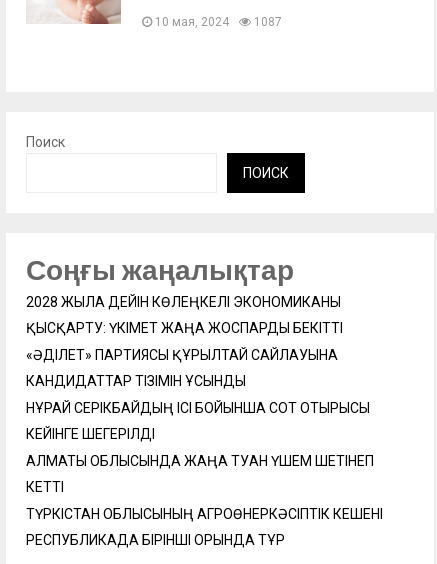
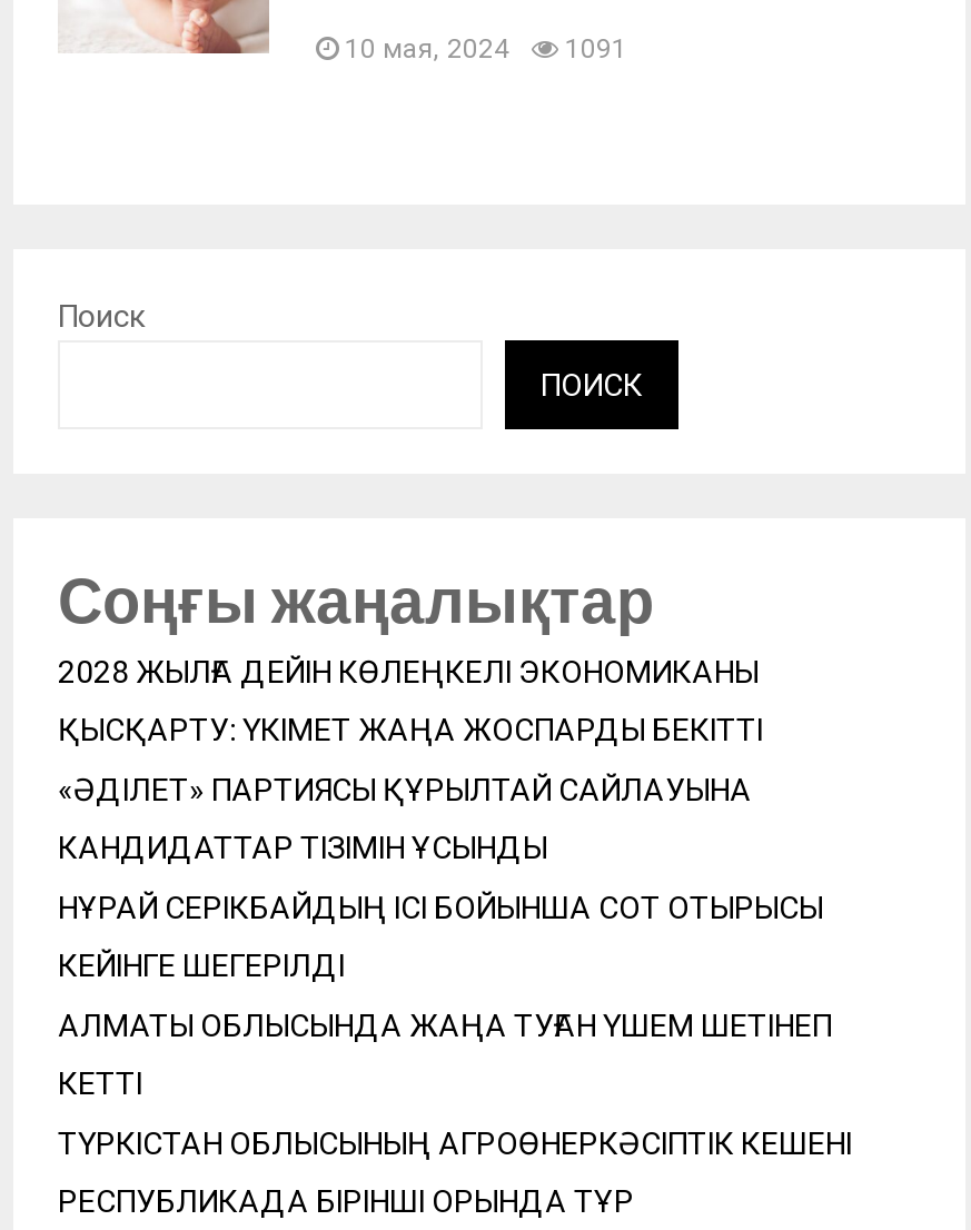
- 10 мая, 2024 1087
+ 10 мая, 2024 1091
